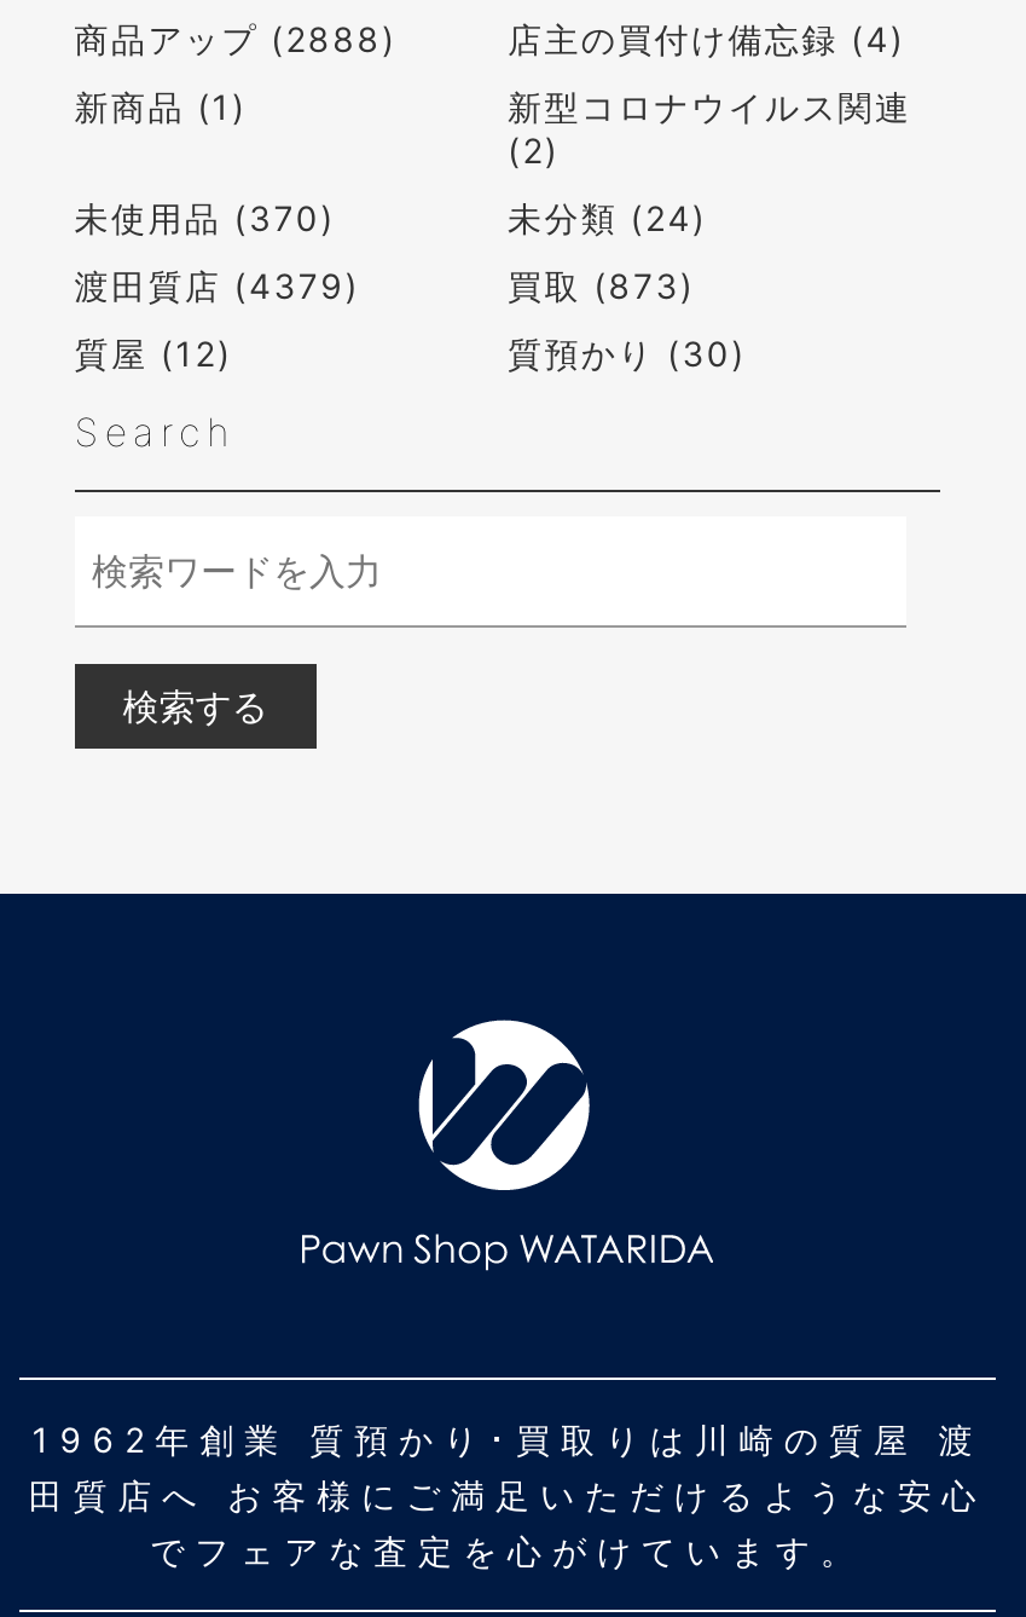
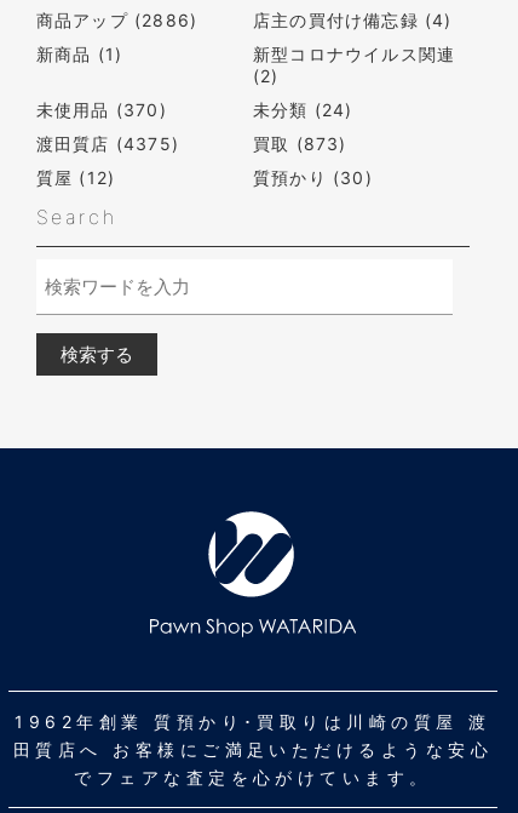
- 商品アップ (2888)
+ 商品アップ (2886)

- 渡田質店 (4379)
+ 渡田質店 (4375)
